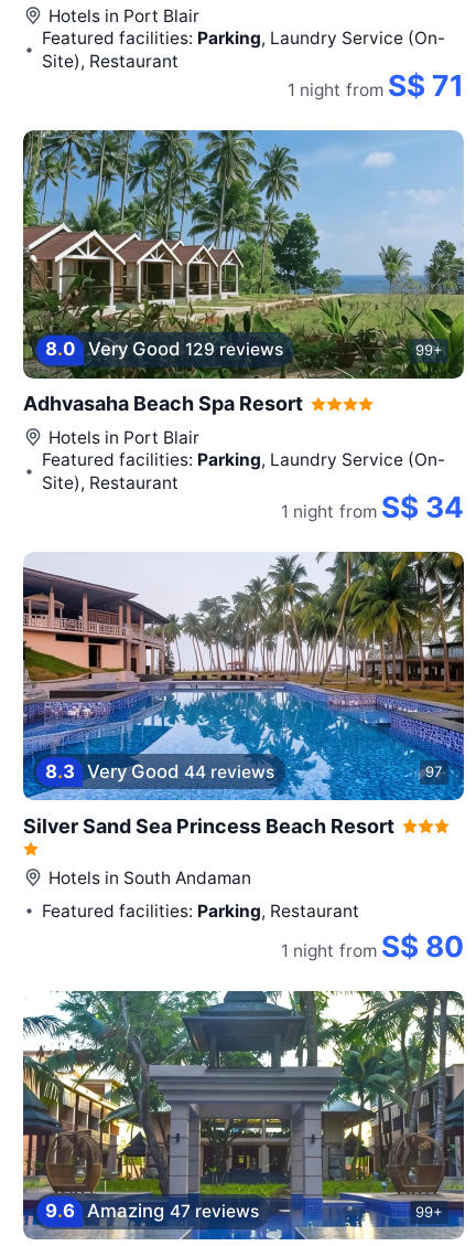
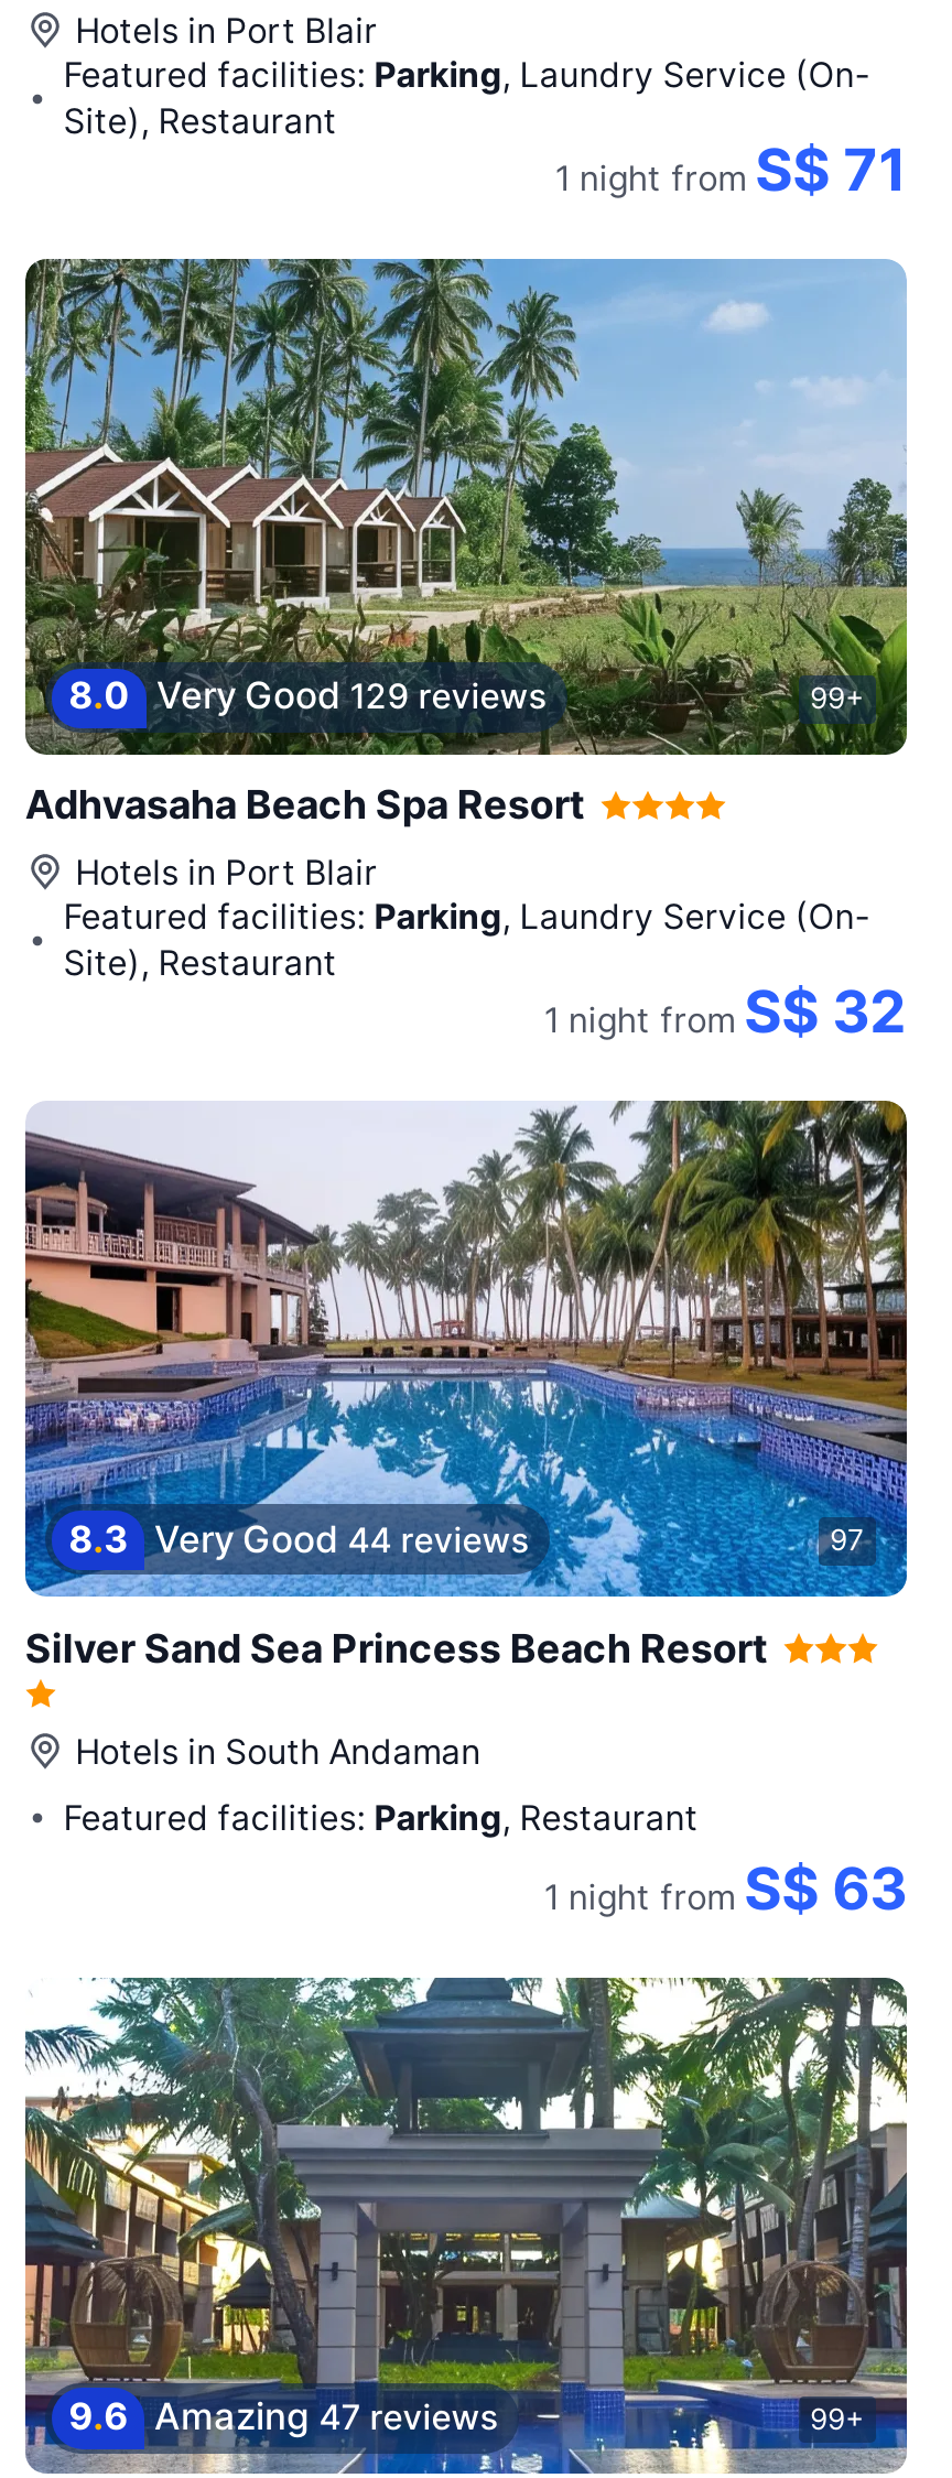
- 1 night from S$ 34
+ 1 night from S$ 32

- 1 night from S$ 80
+ 1 night from S$ 63
